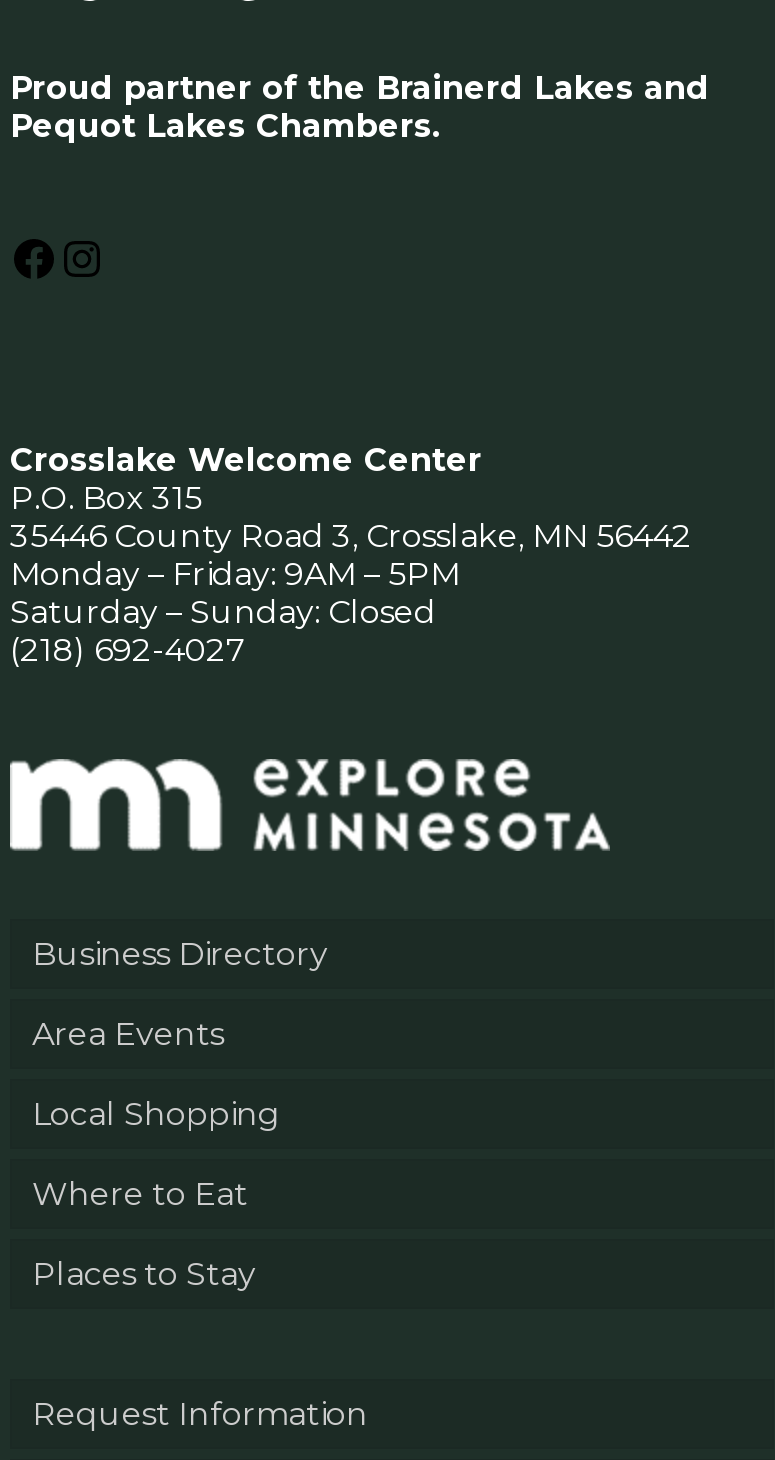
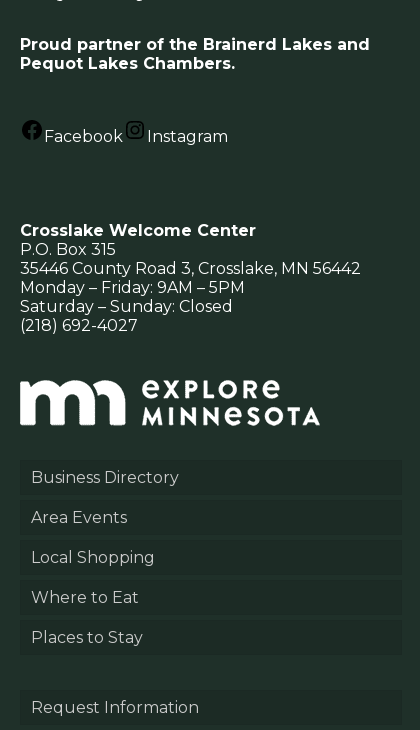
+ Facebook
+ Instagram
